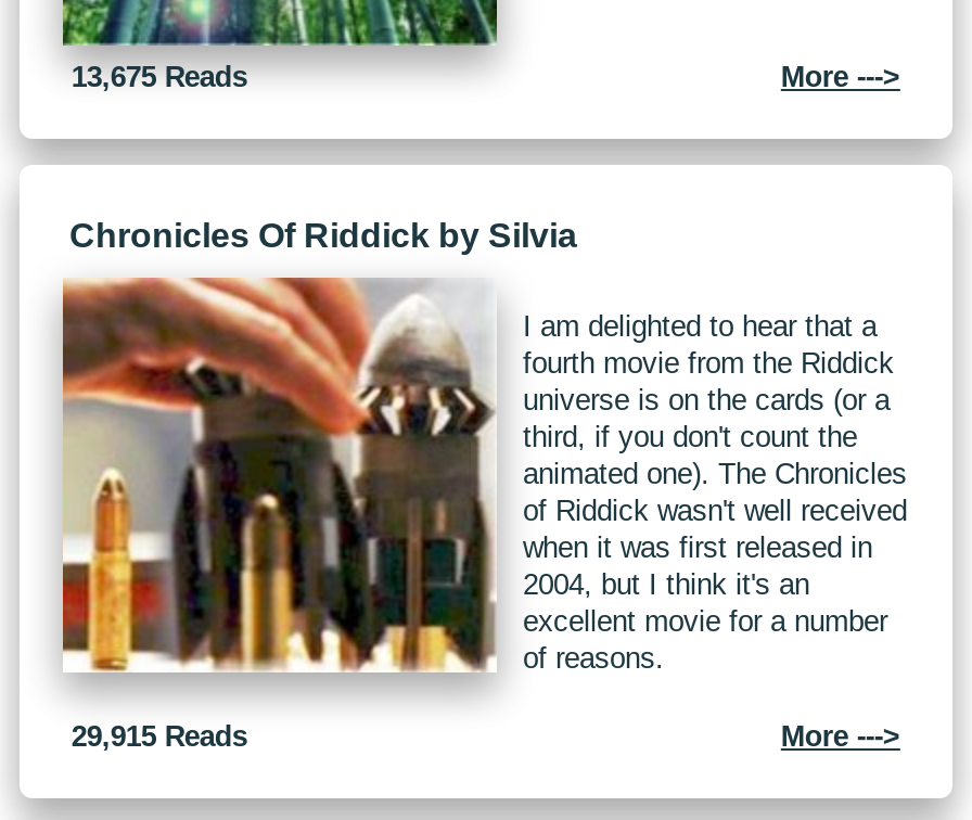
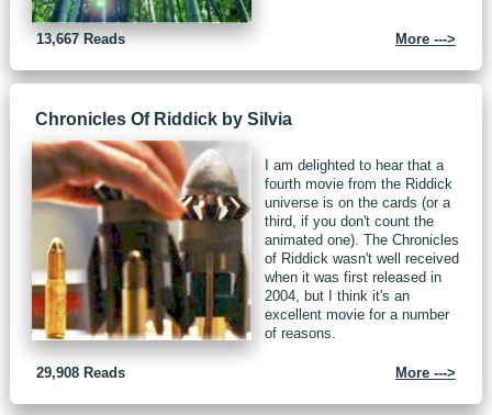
- 13,675 Reads
+ 13,667 Reads

- 29,915 Reads
+ 29,908 Reads
